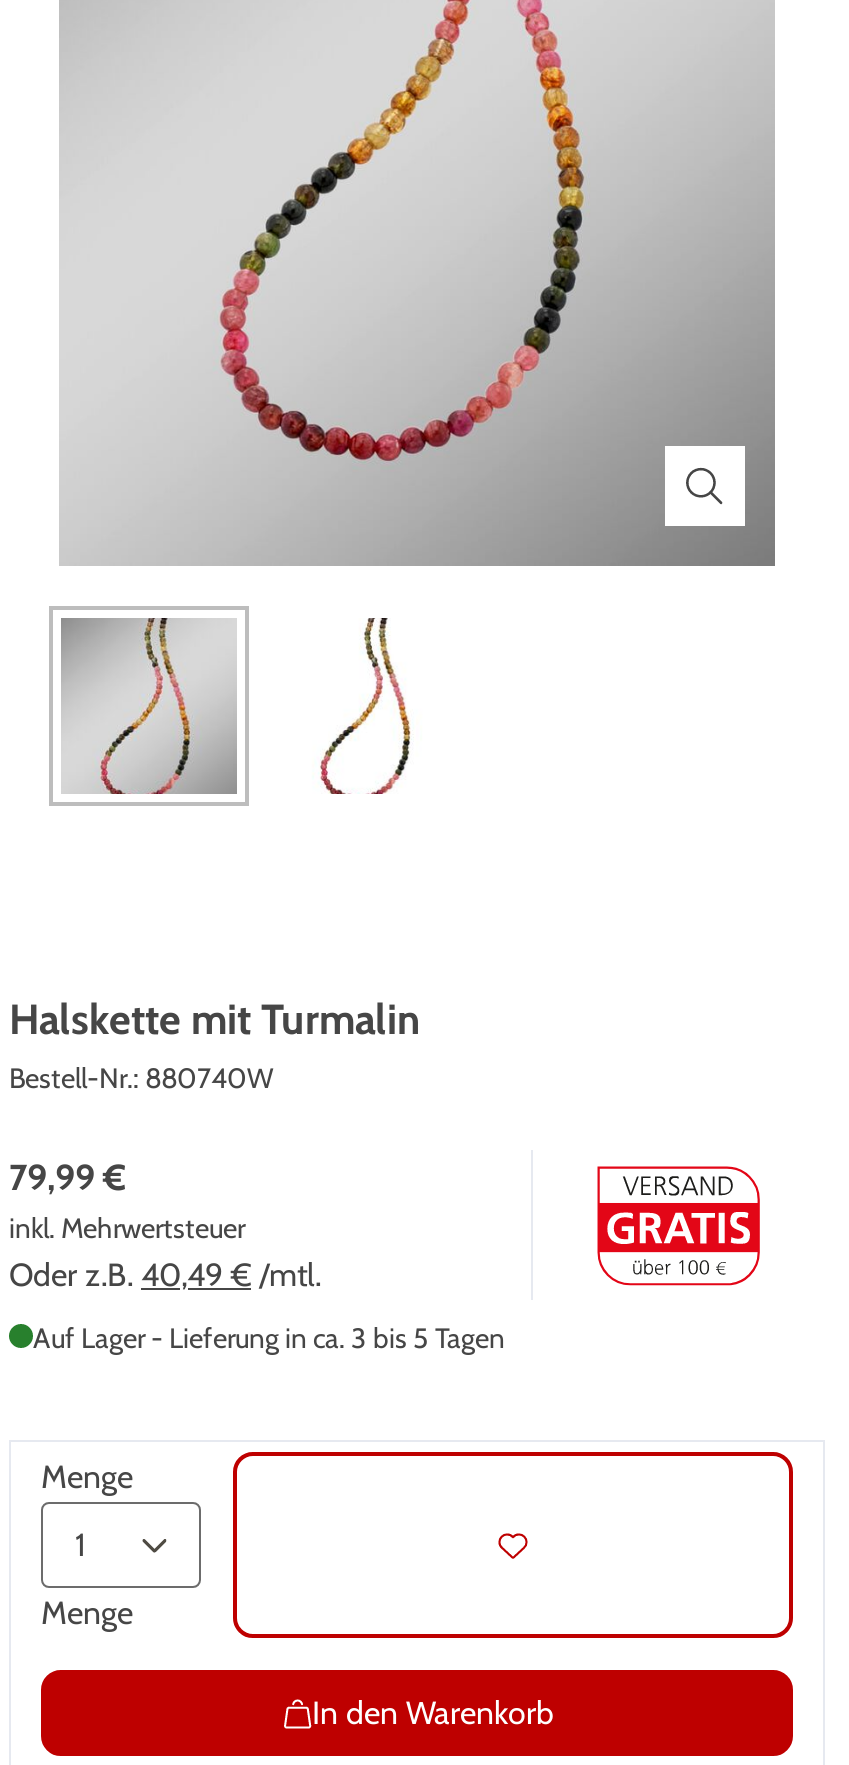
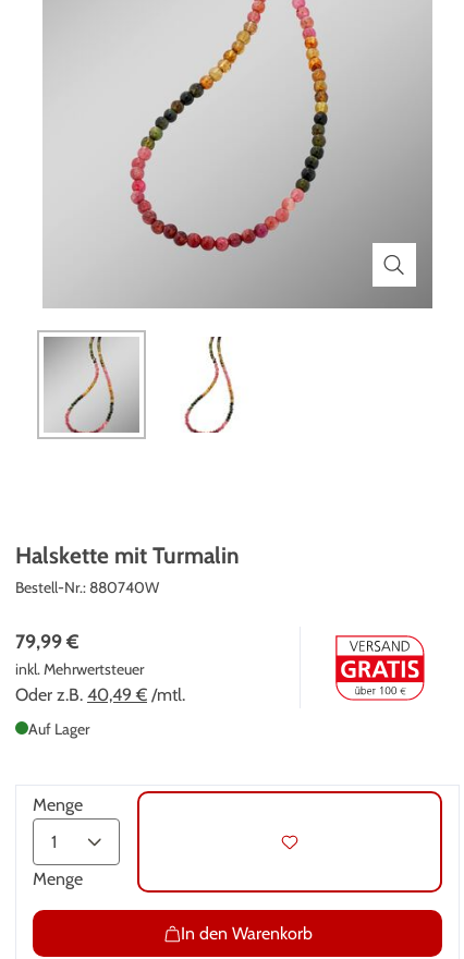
- Auf Lager - Lieferung in ca. 3 bis 5 Tagen
+ Auf Lager
